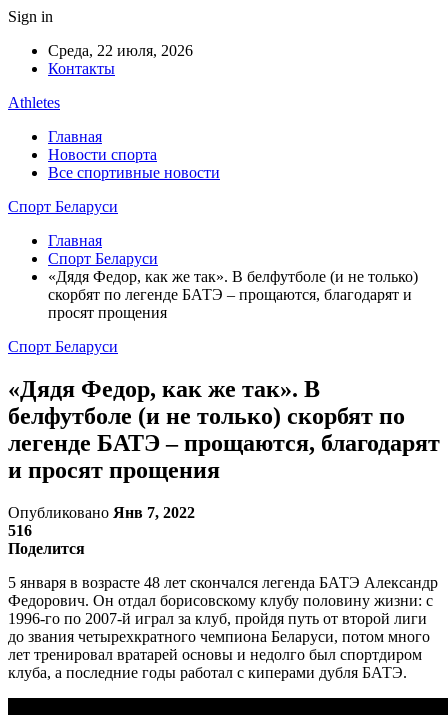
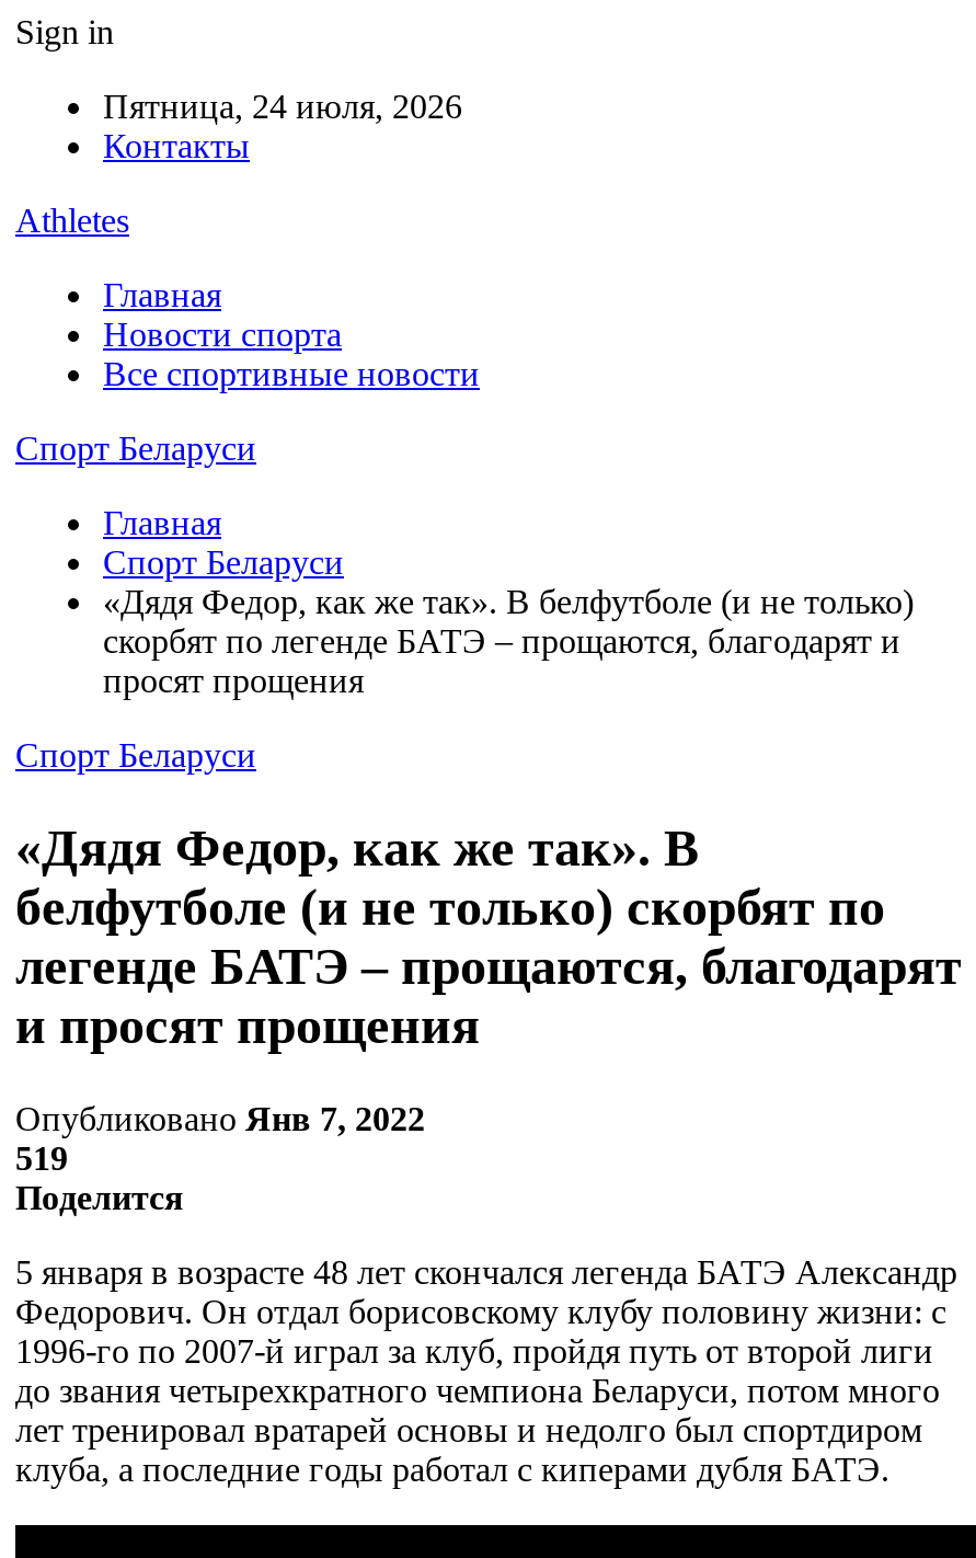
- Среда, 22 июля, 2026
+ Пятница, 24 июля, 2026

- 516
+ 519
